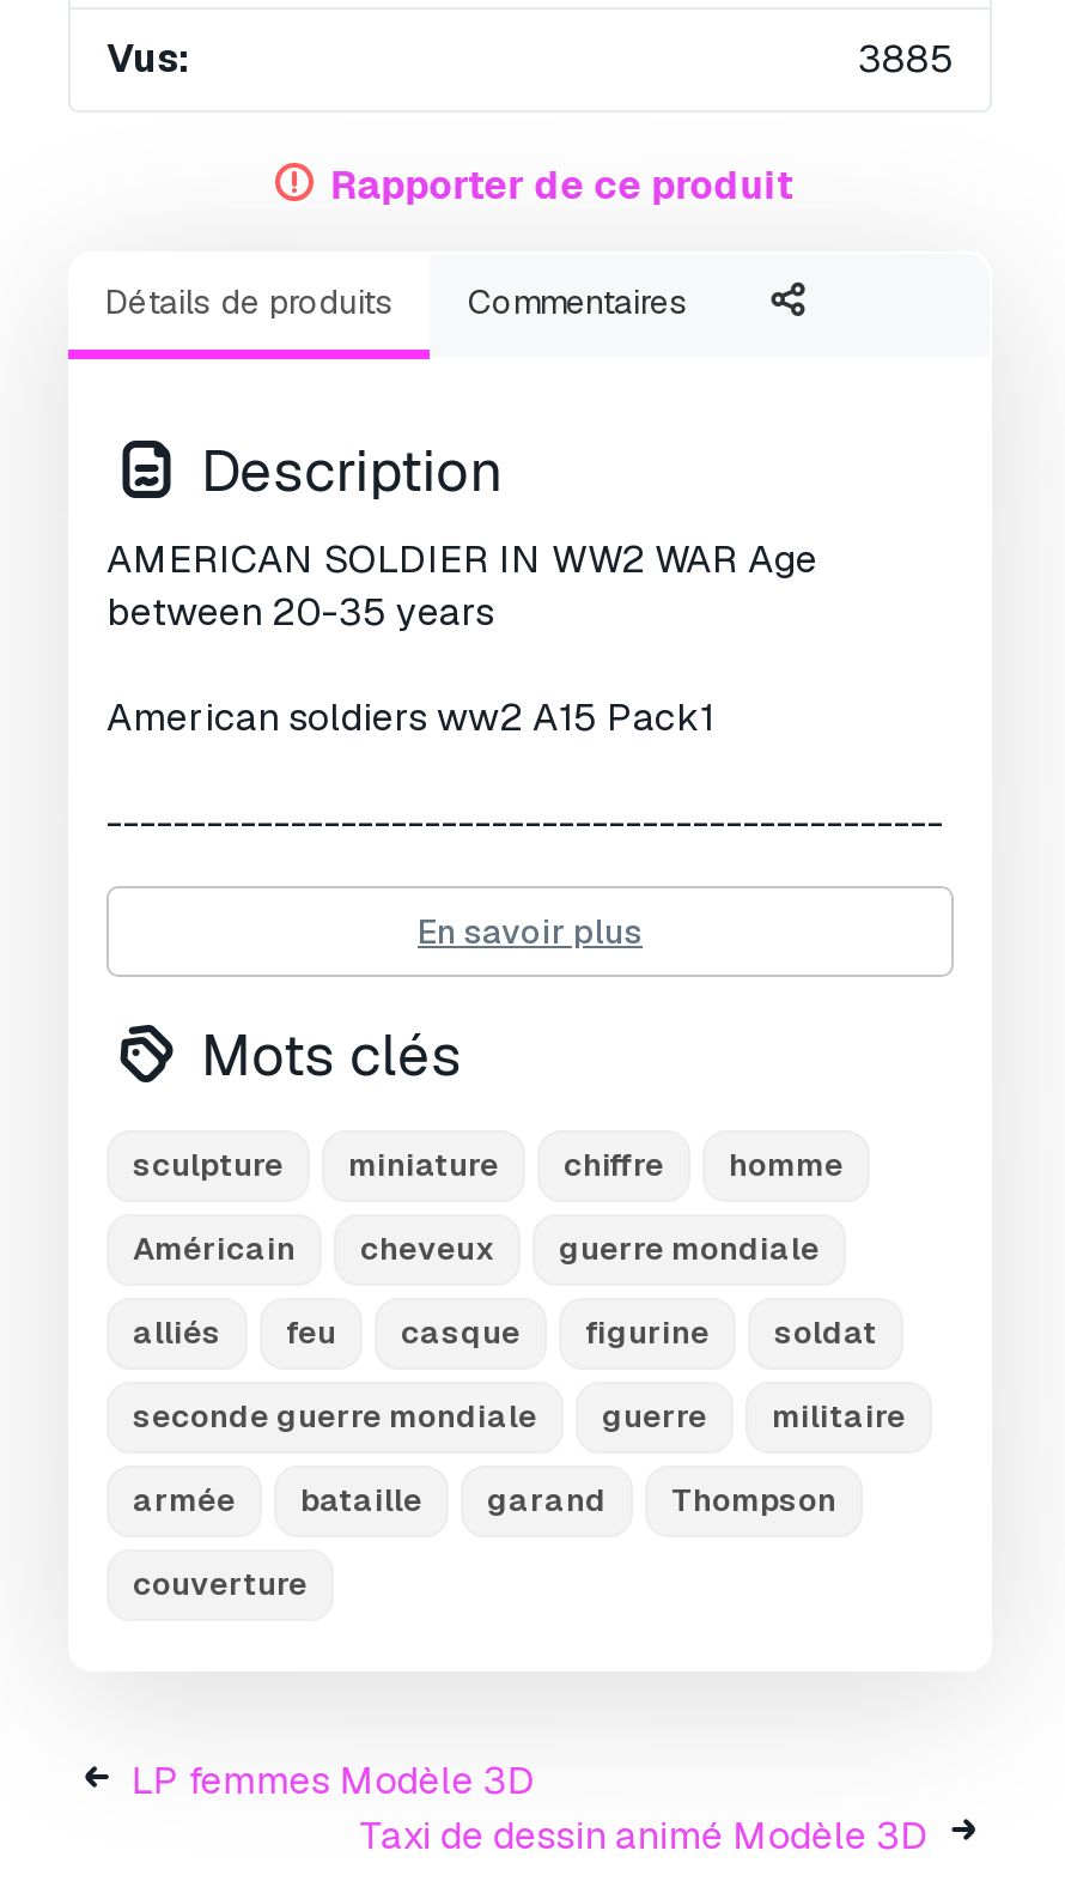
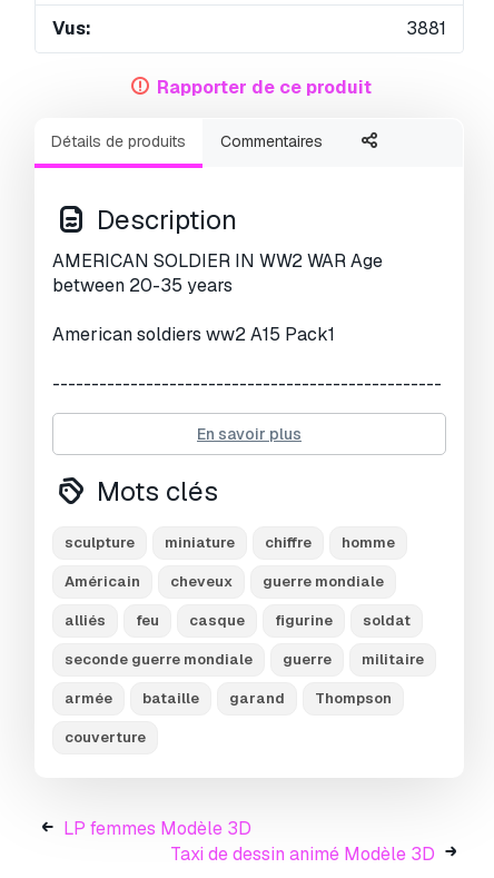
- 3885
+ 3881
